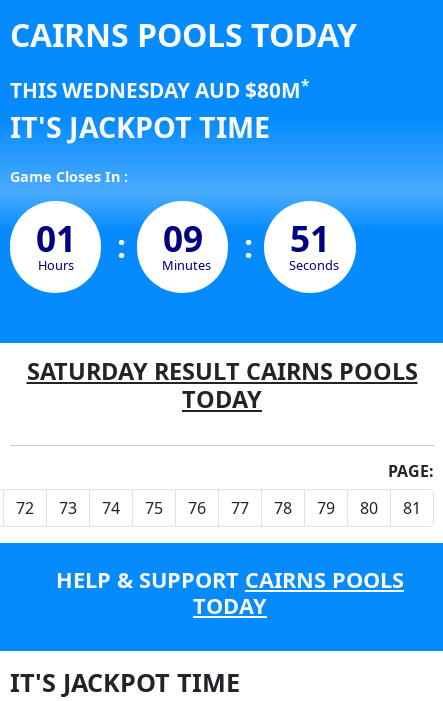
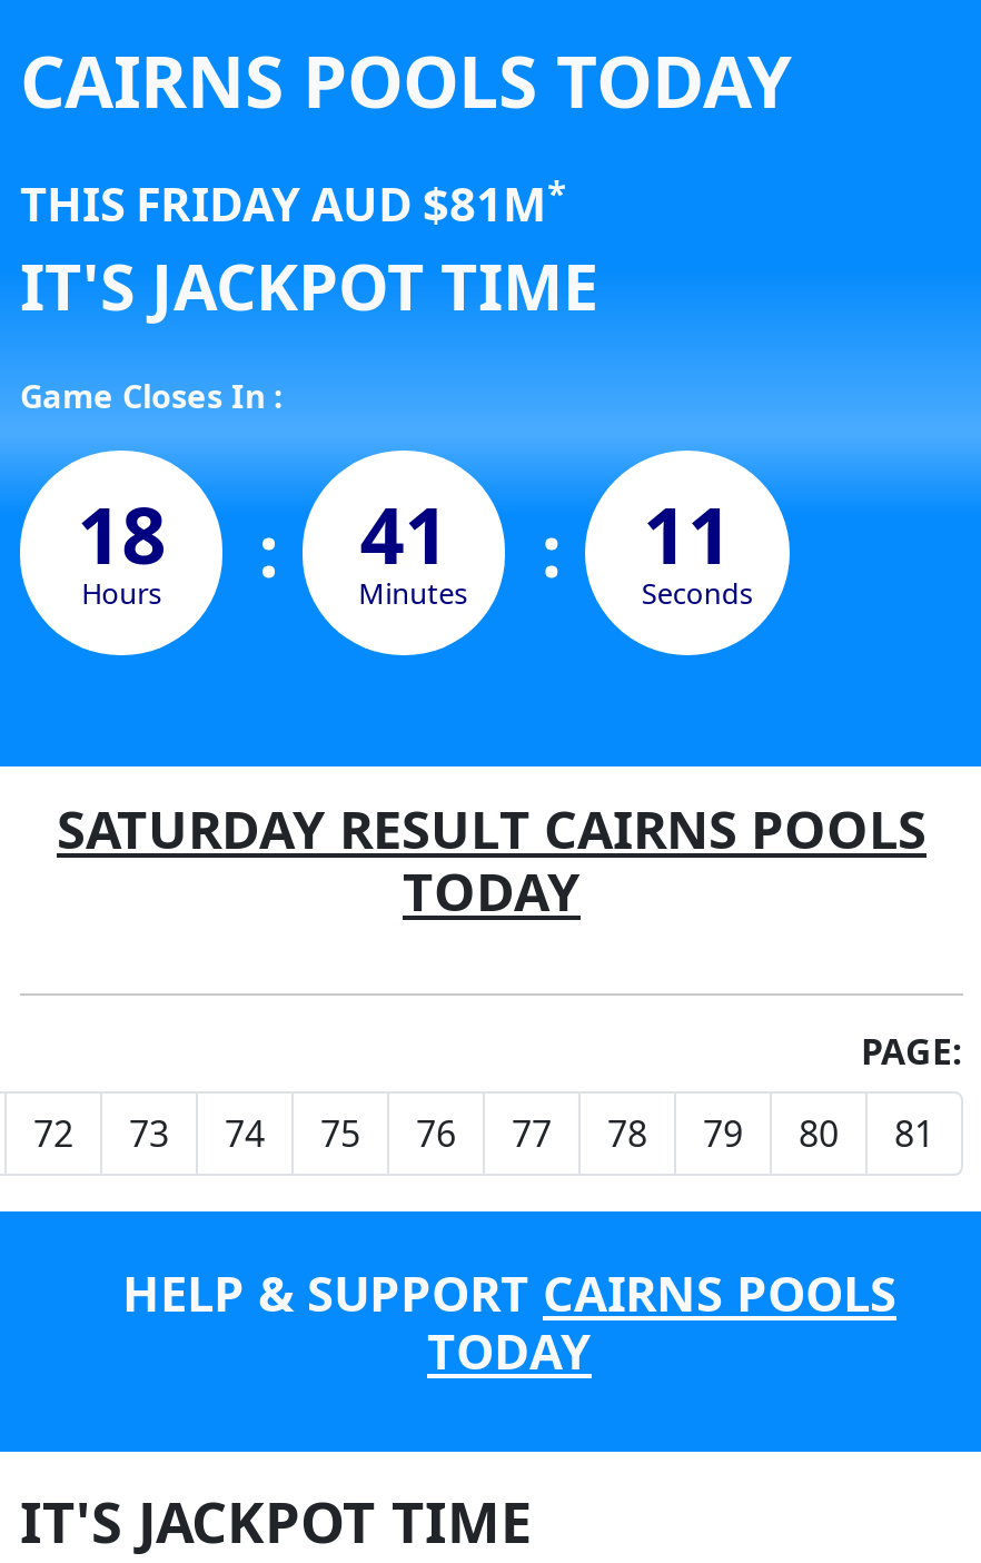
- THIS WEDNESDAY AUD $80 M*
+ THIS FRIDAY AUD $81 M*

- 01
+ 18

- 09
+ 41

- 51
+ 11
